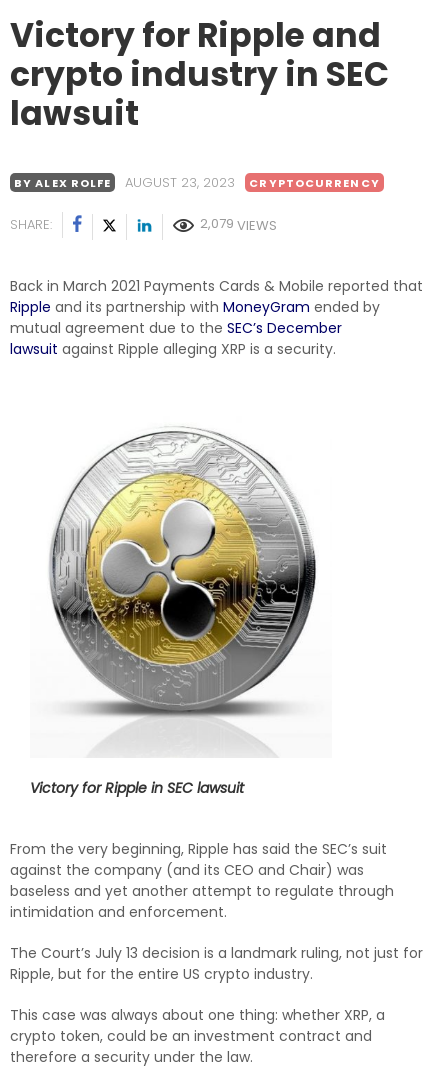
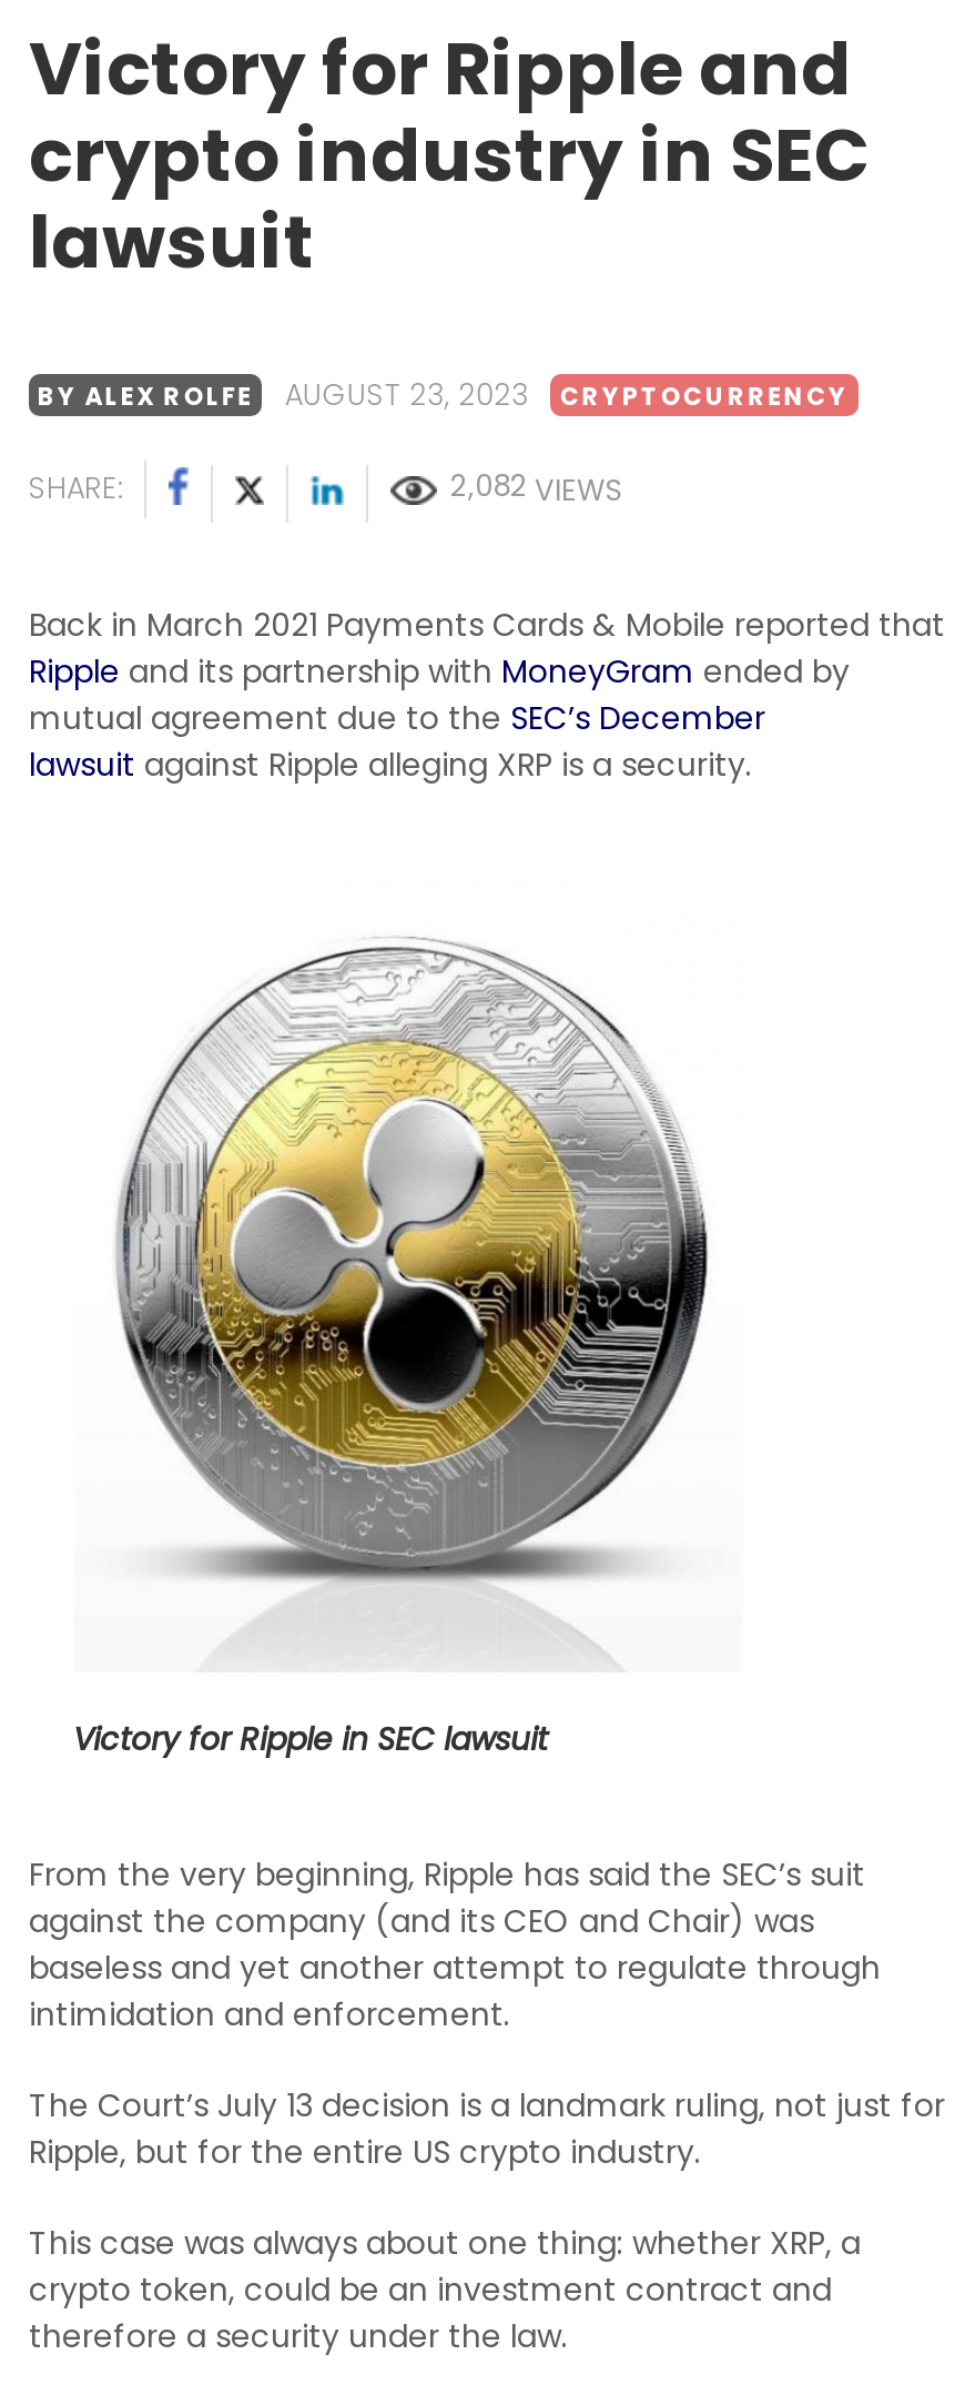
- 2,079 VIEWS
+ 2,082 VIEWS
